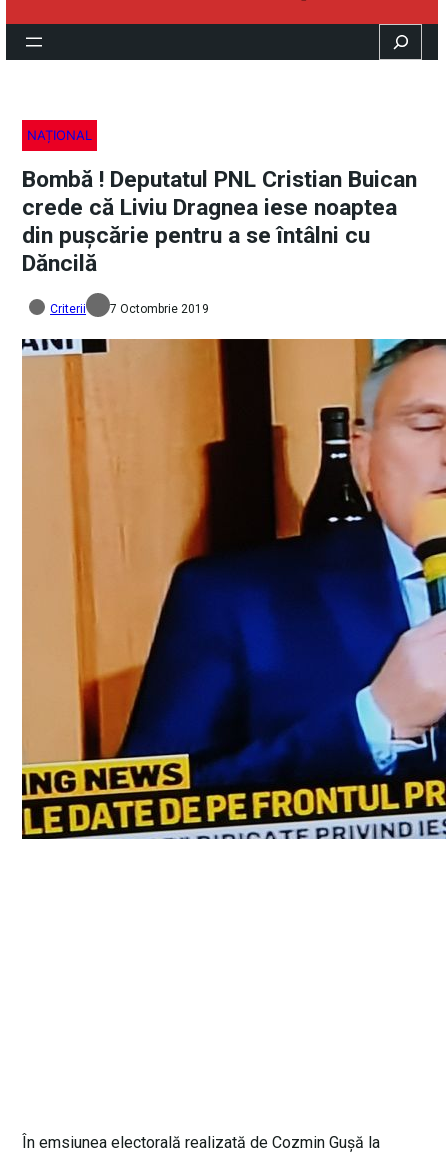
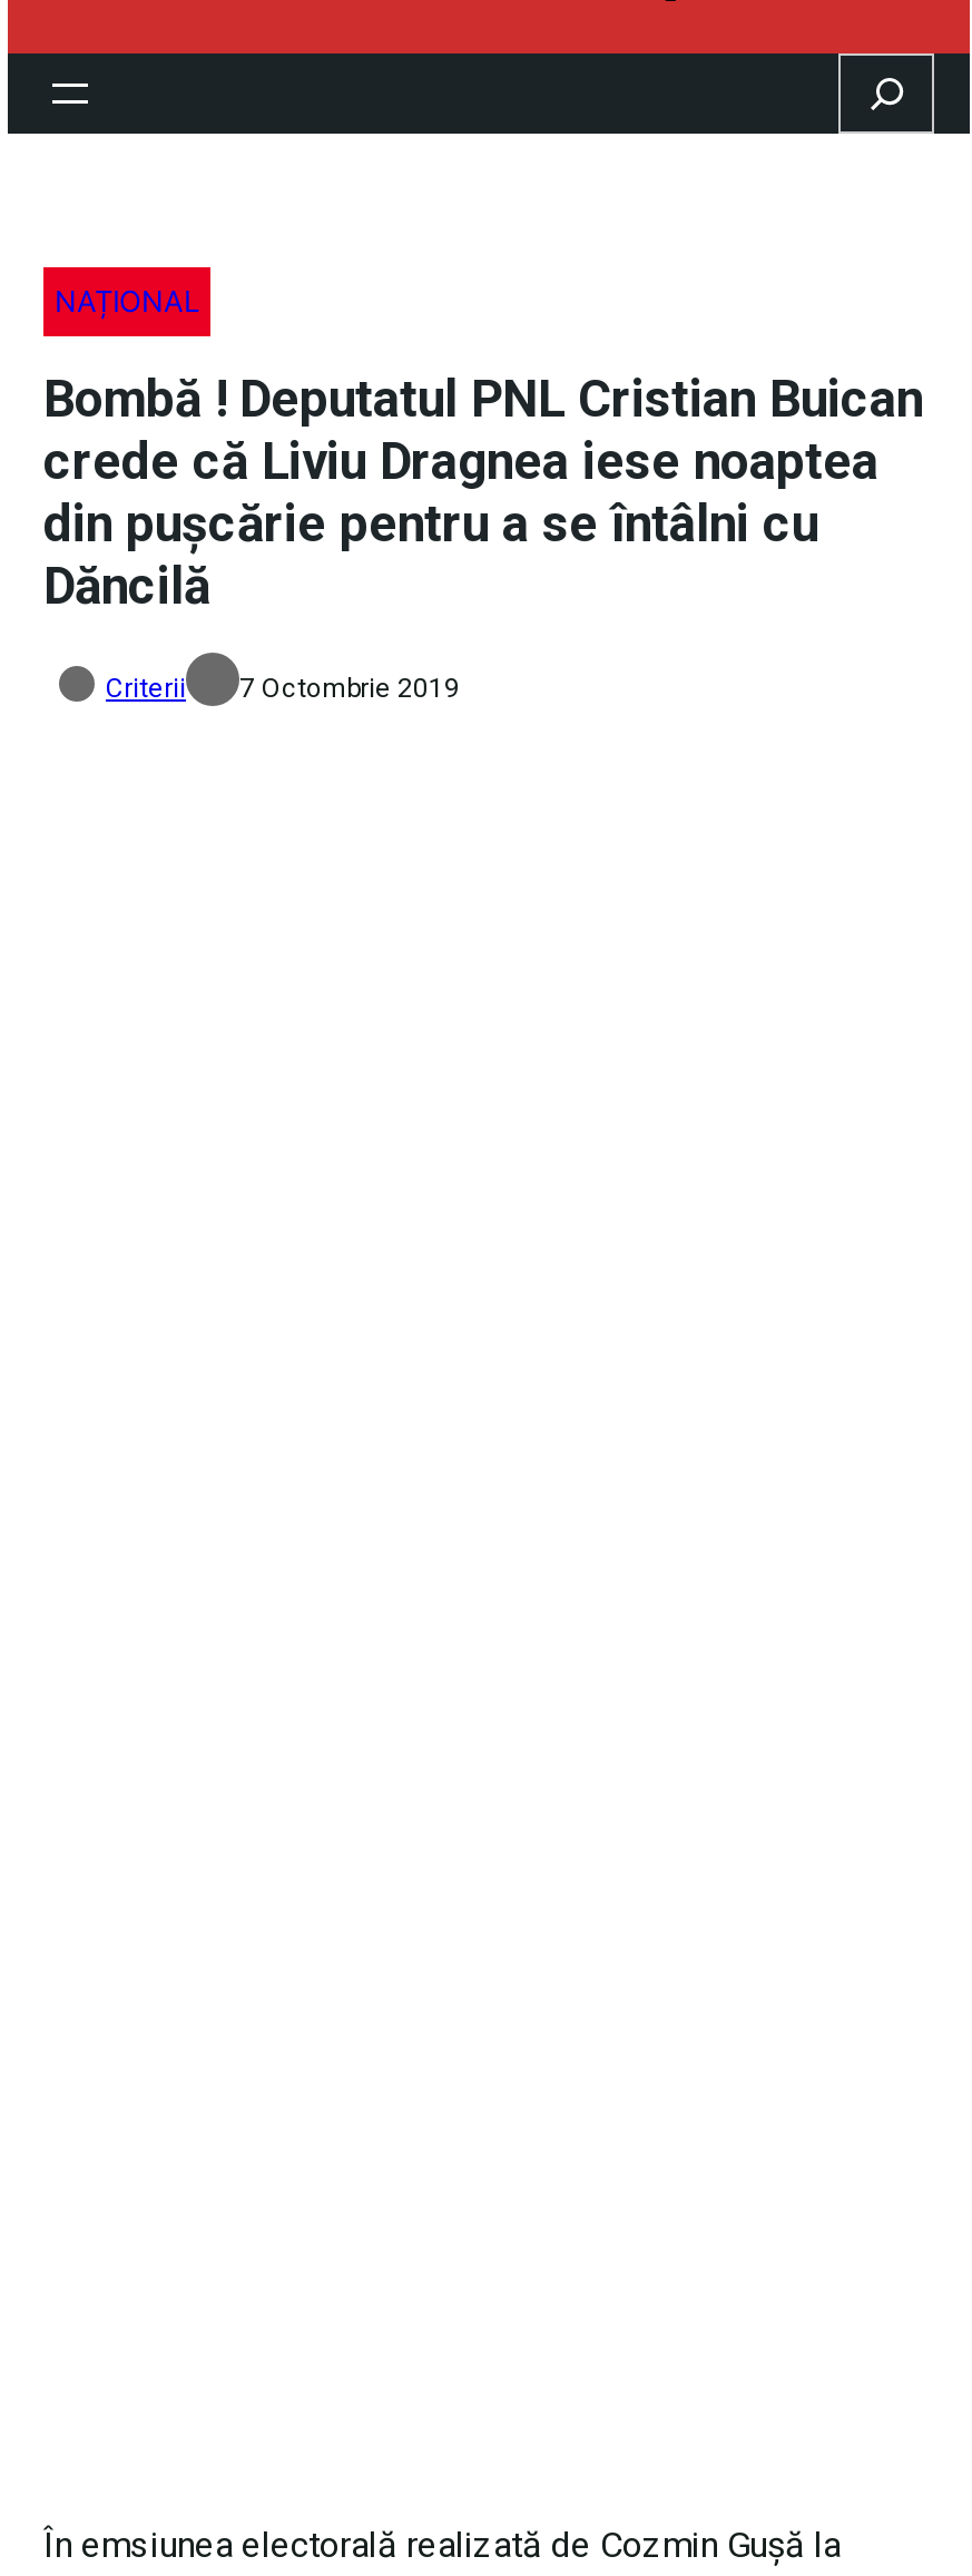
- [image]
